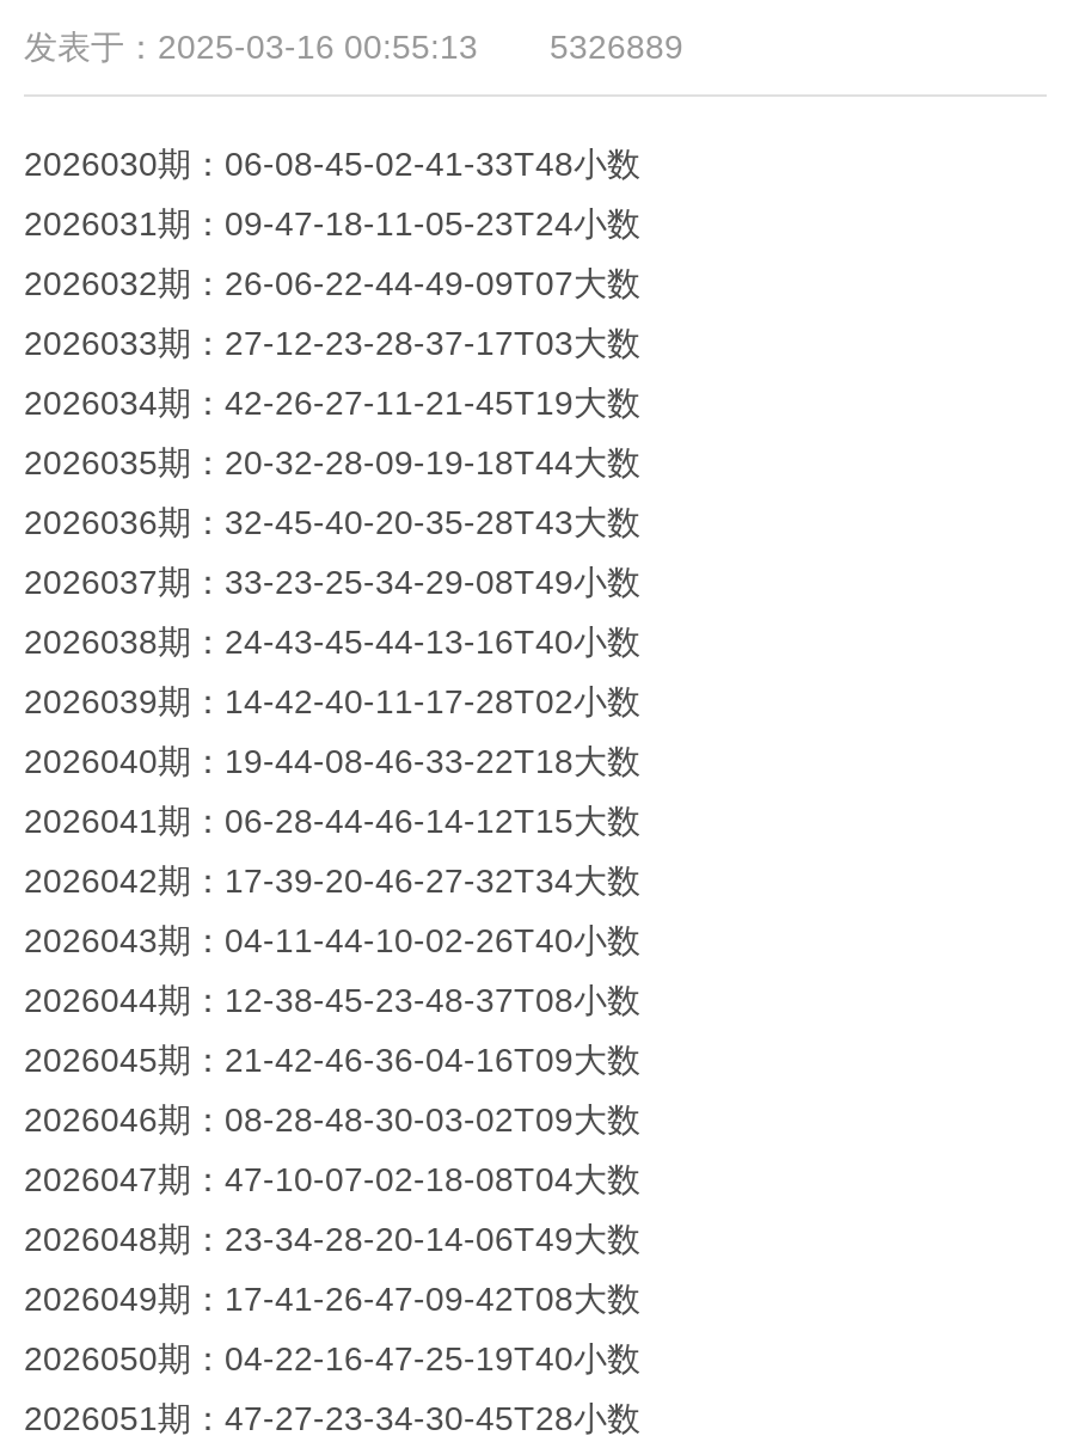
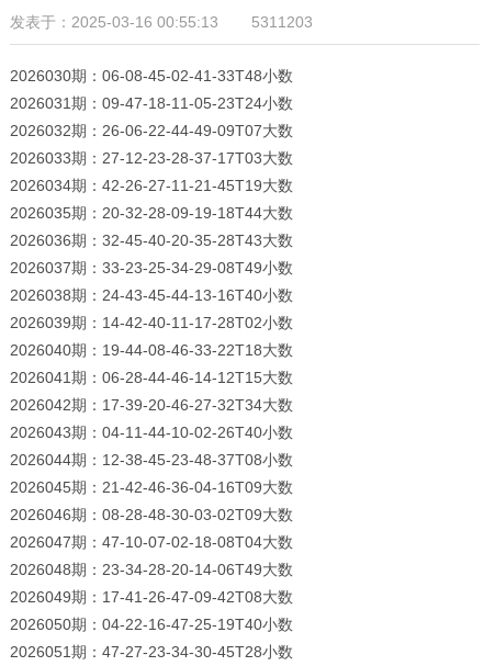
- 发表于：2025-03-16 00:55:13 5326889
+ 发表于：2025-03-16 00:55:13 5311203
